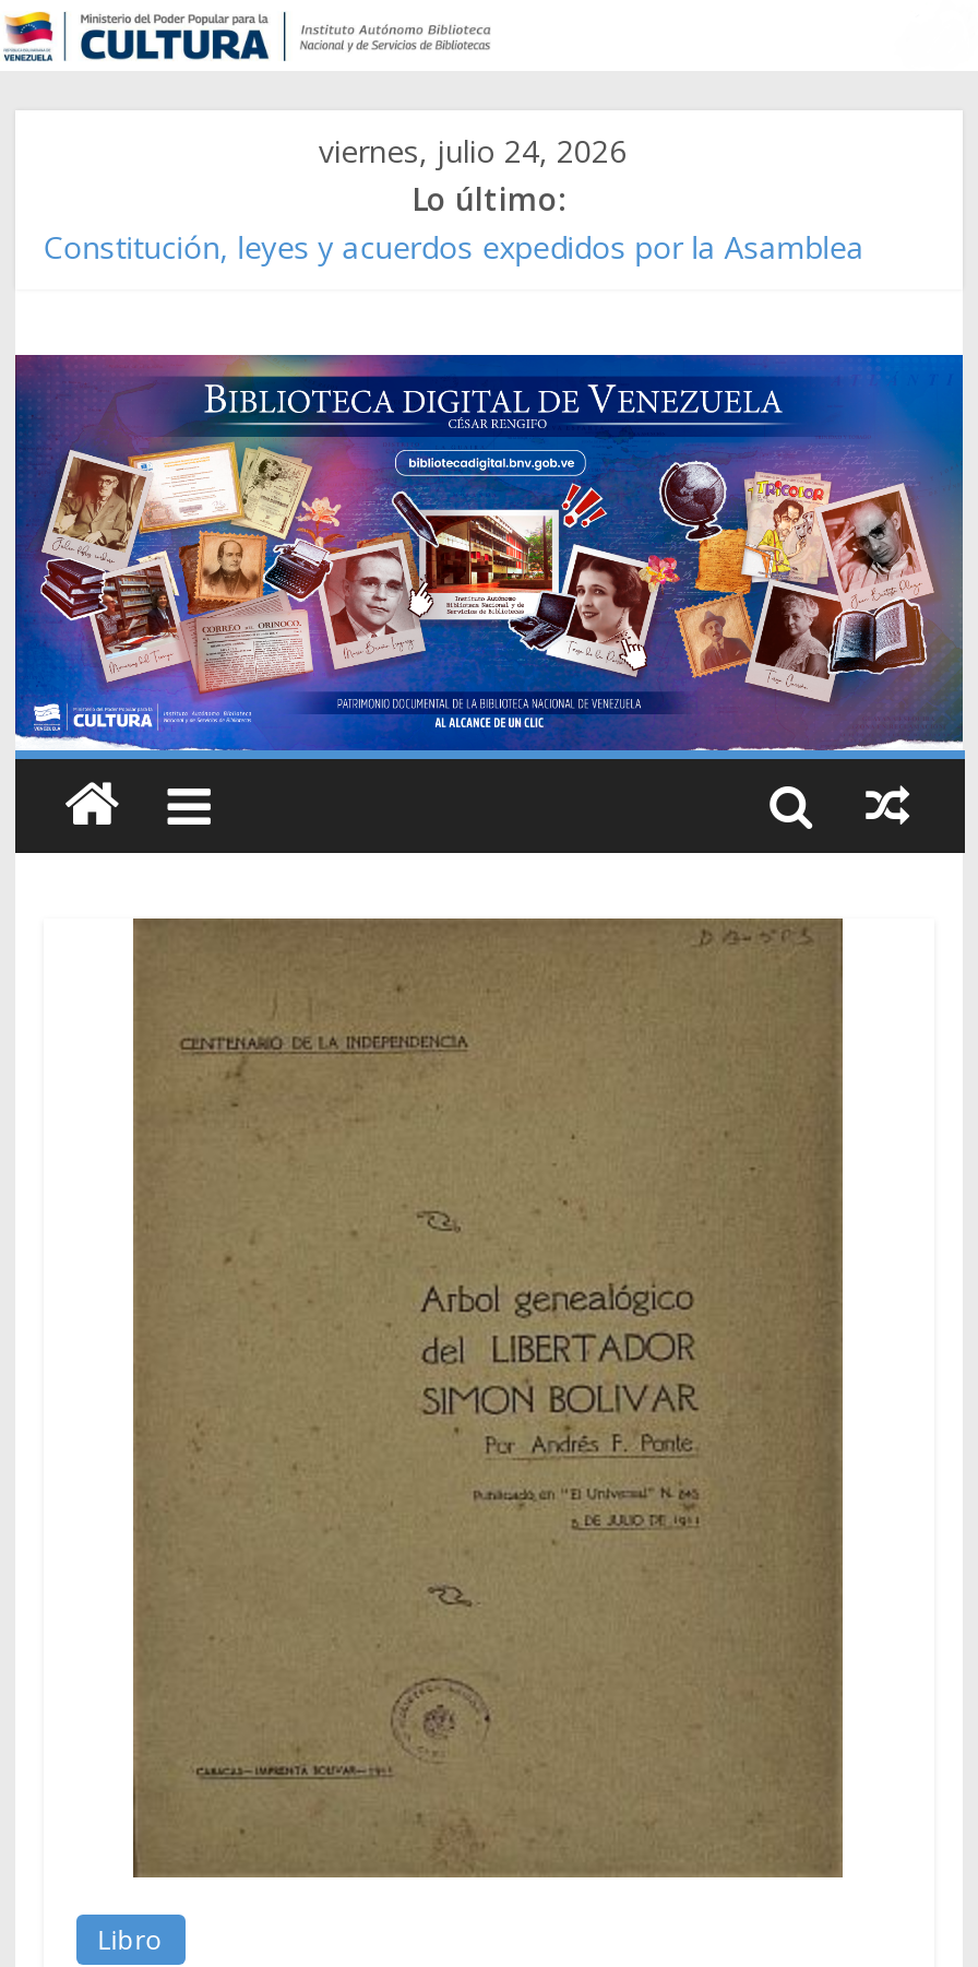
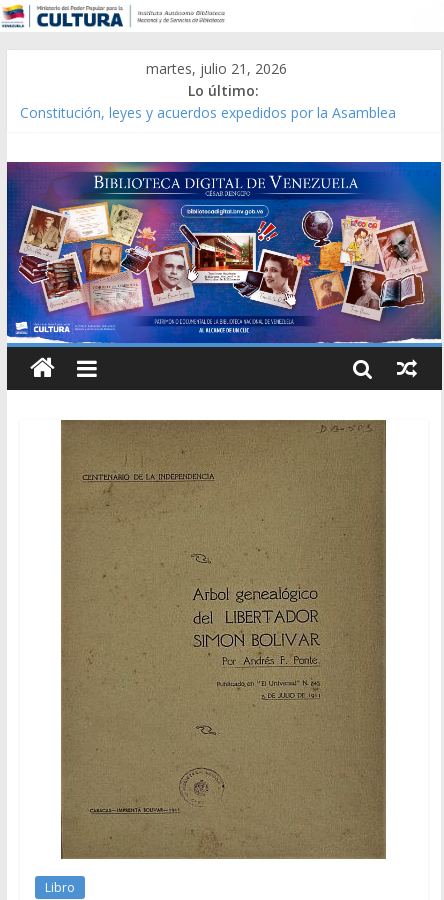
- viernes, julio 24, 2026
+ martes, julio 21, 2026
